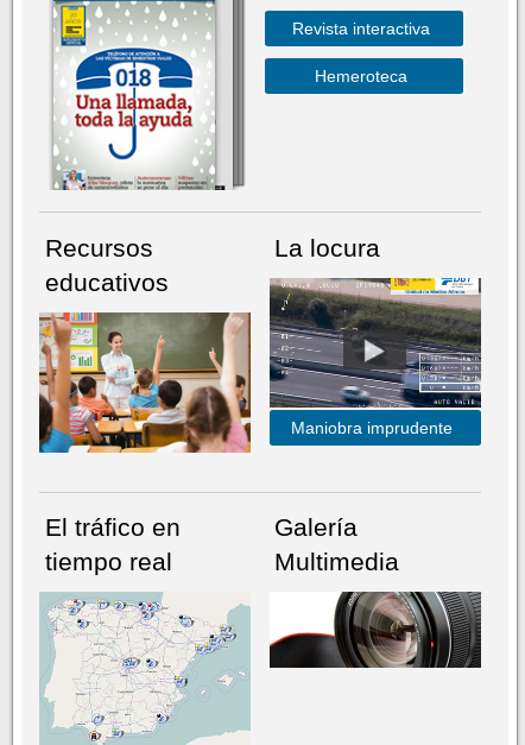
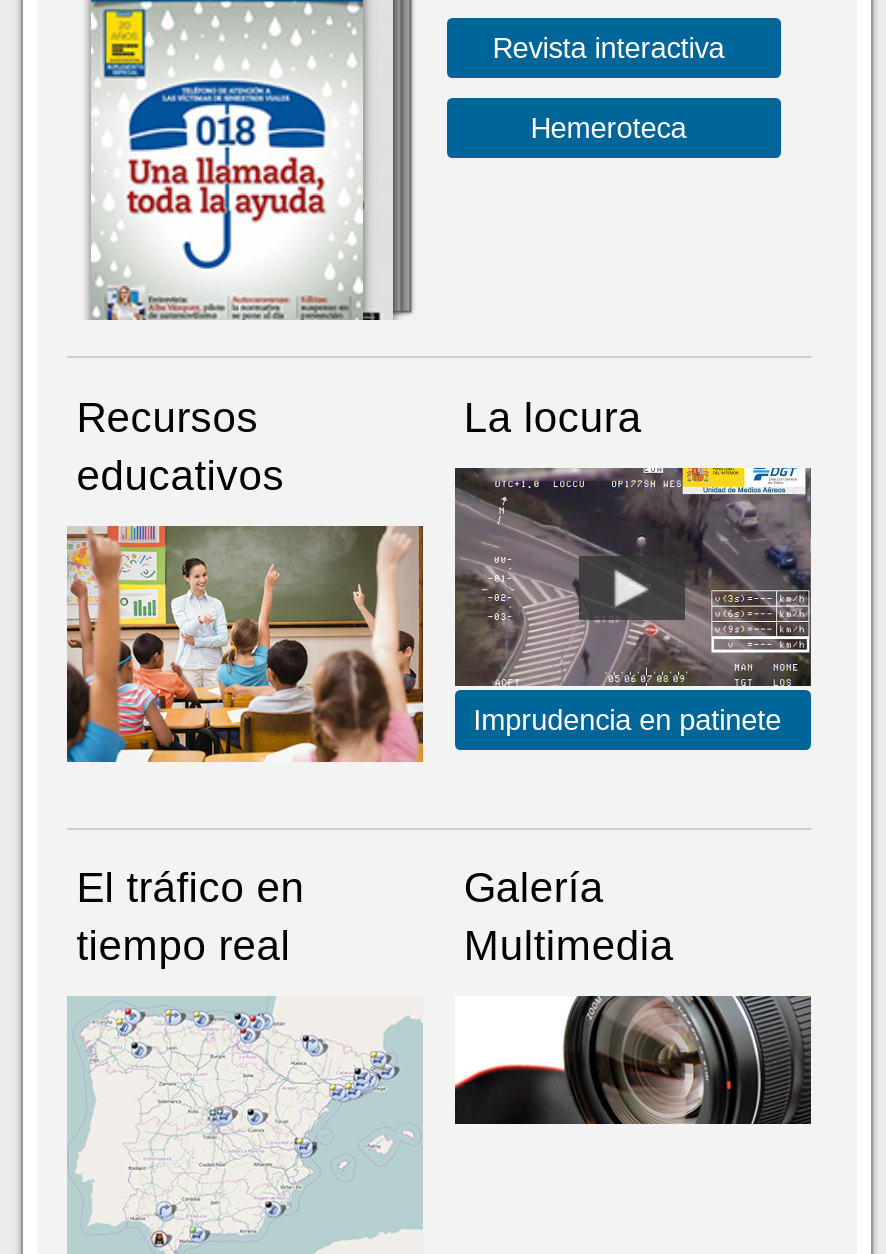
- [image]
- Maniobra imprudente
+ [image]
+ Imprudencia en patinete
